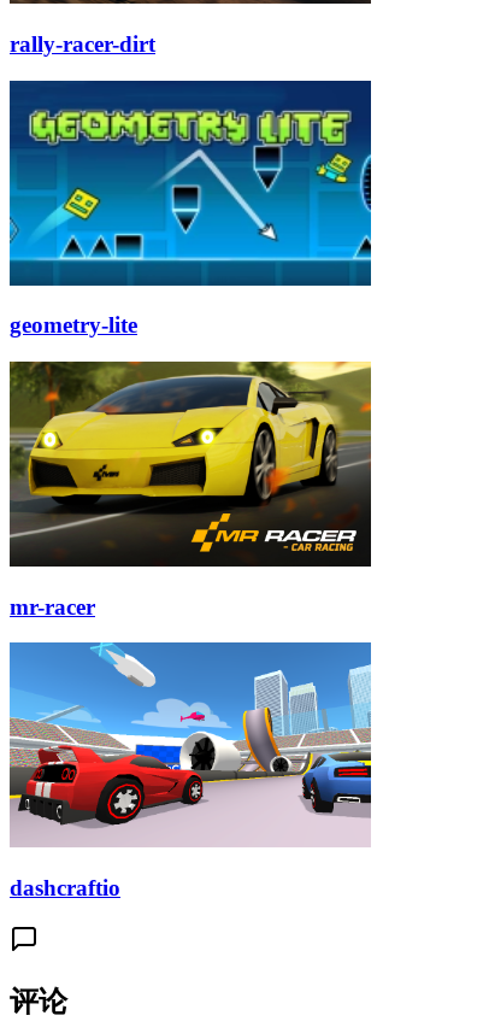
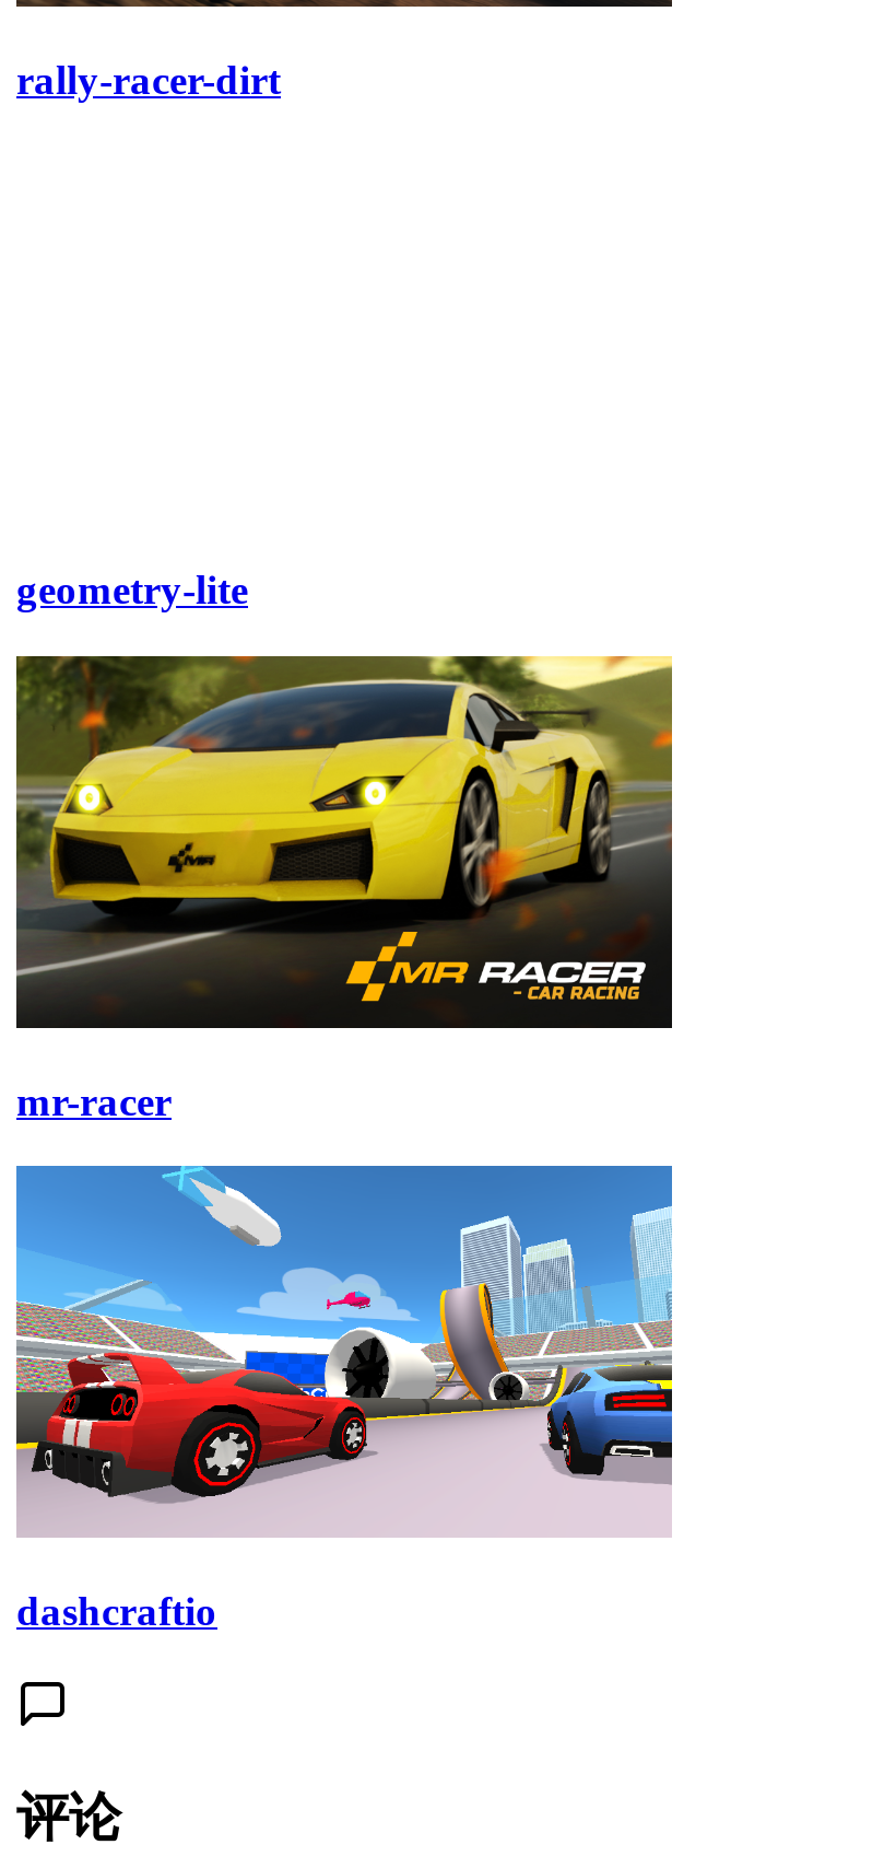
- [image]
